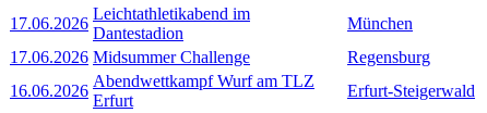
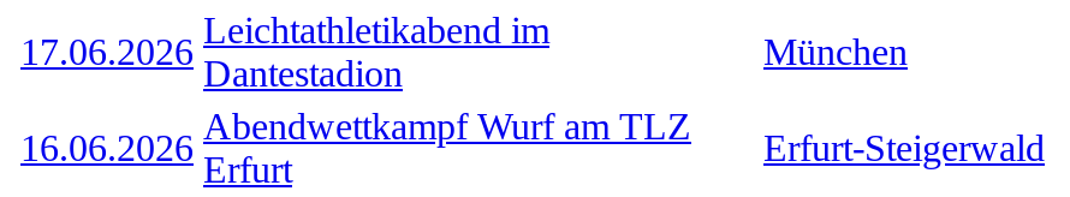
- 17.06.2026 Midsummer Challenge
- Regensburg
